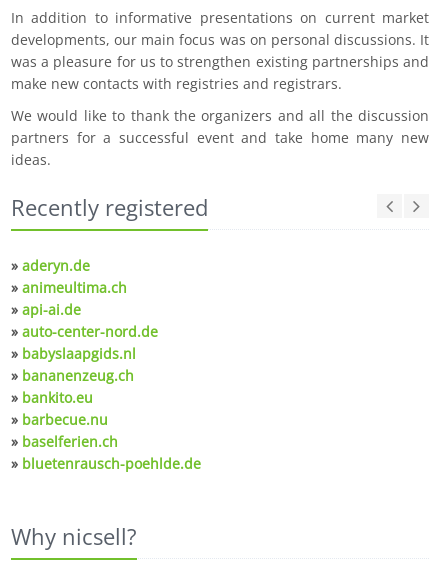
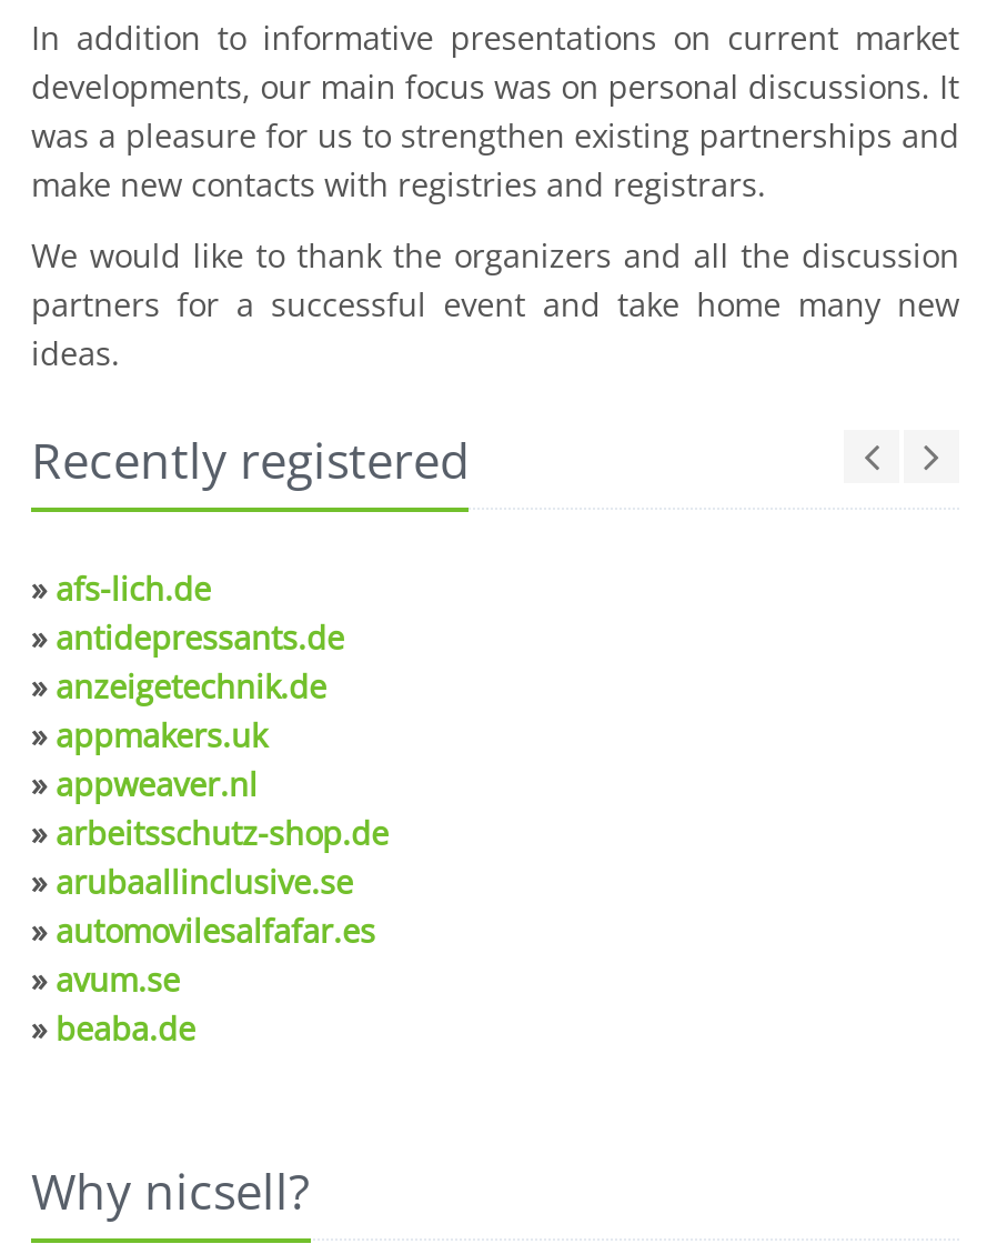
- » aderyn.de
- » animeultima.ch
- » api-ai.de
- » auto-center-nord.de
- » babyslaapgids.nl
- » bananenzeug.ch
- » bankito.eu
- » barbecue.nu
- » baselferien.ch
- » bluetenrausch-poehlde.de
+ » afs-lich.de
+ » antidepressants.de
+ » anzeigetechnik.de
+ » appmakers.uk
+ » appweaver.nl
+ » arbeitsschutz-shop.de
+ » arubaallinclusive.se
+ » automovilesalfafar.es
+ » avum.se
+ » beaba.de
